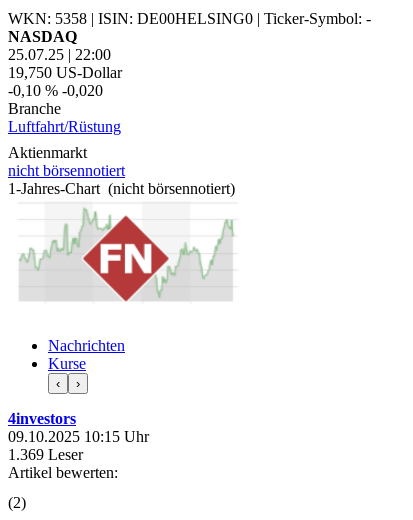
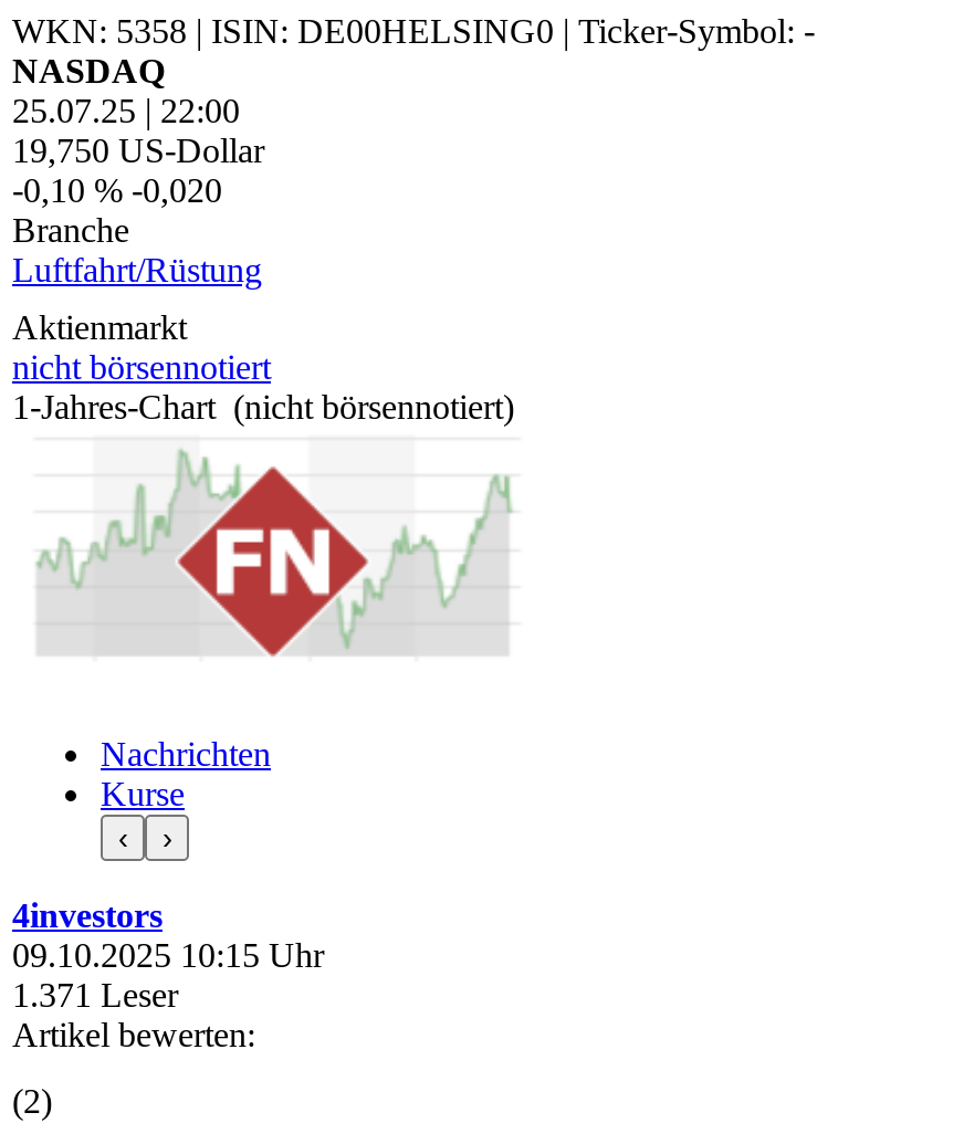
- 1.369 Leser
+ 1.371 Leser
